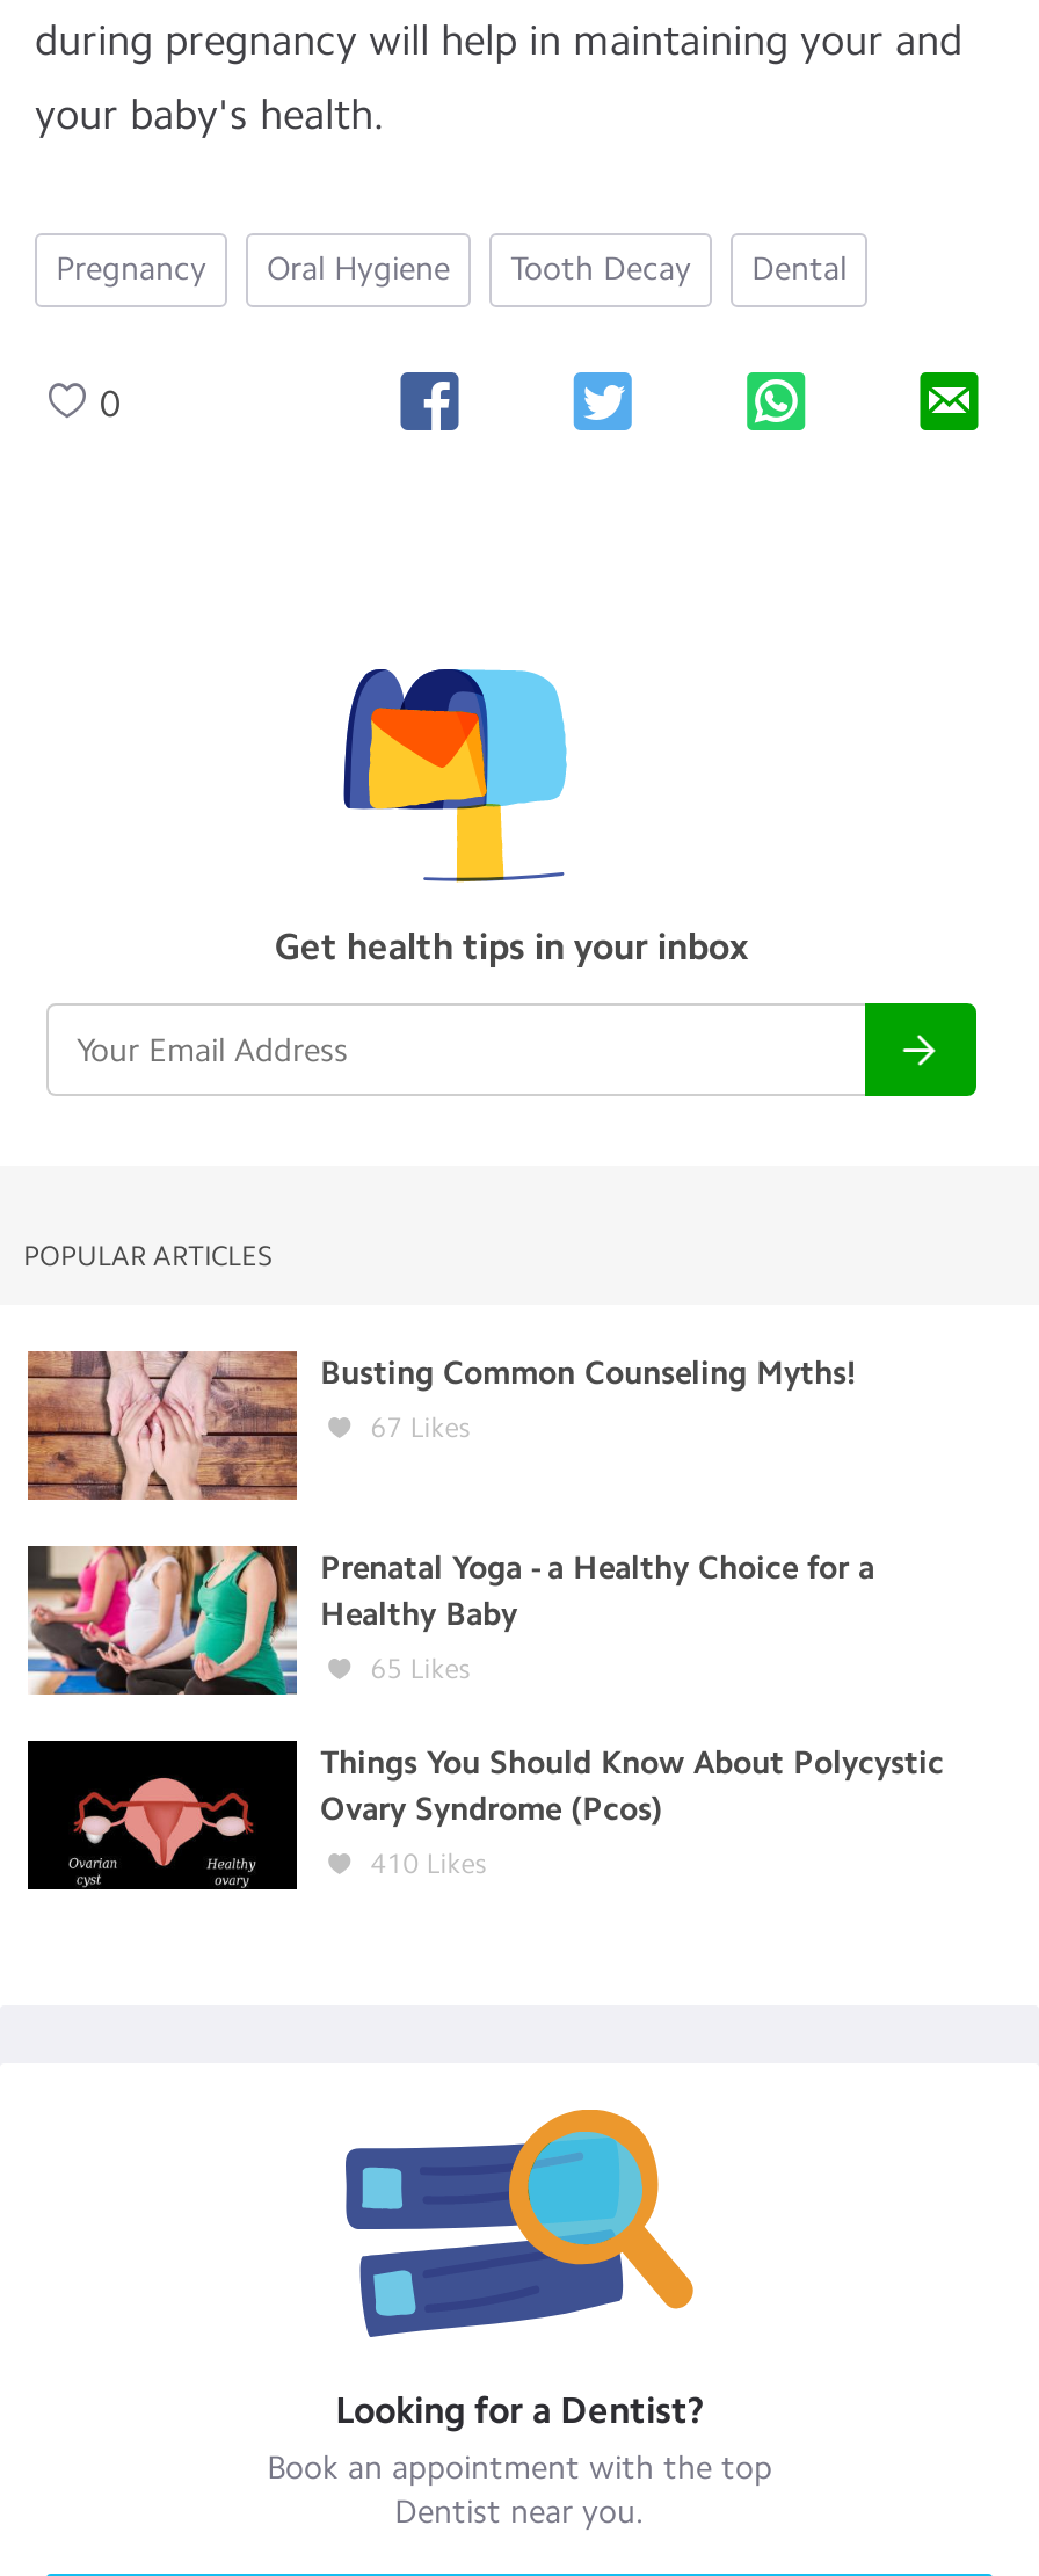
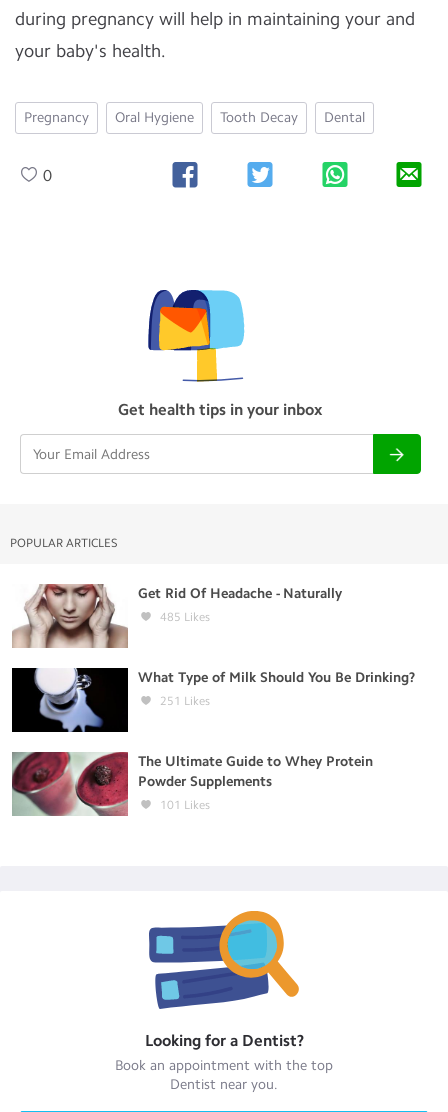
- [image]
- Busting Common Counseling Myths!
+ [image]
+ Get Rid Of Headache - Naturally

- 67 Likes
+ 485 Likes

- [image]
- Prenatal Yoga - a Healthy Choice for a
- Healthy Baby
+ [image]
+ What Type of Milk Should You Be Drinking?

- 65 Likes
+ 251 Likes

- [image]
- Things You Should Know About Polycystic
- Ovary Syndrome (Pcos)
+ [image]
+ The Ultimate Guide to Whey Protein
+ Powder Supplements

- 410 Likes
+ 101 Likes
